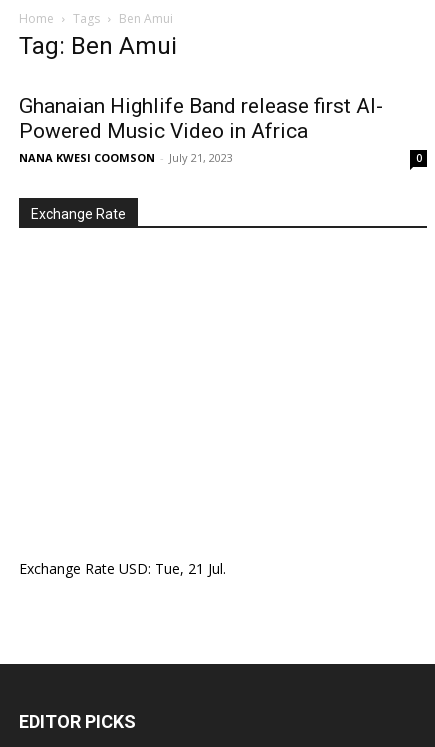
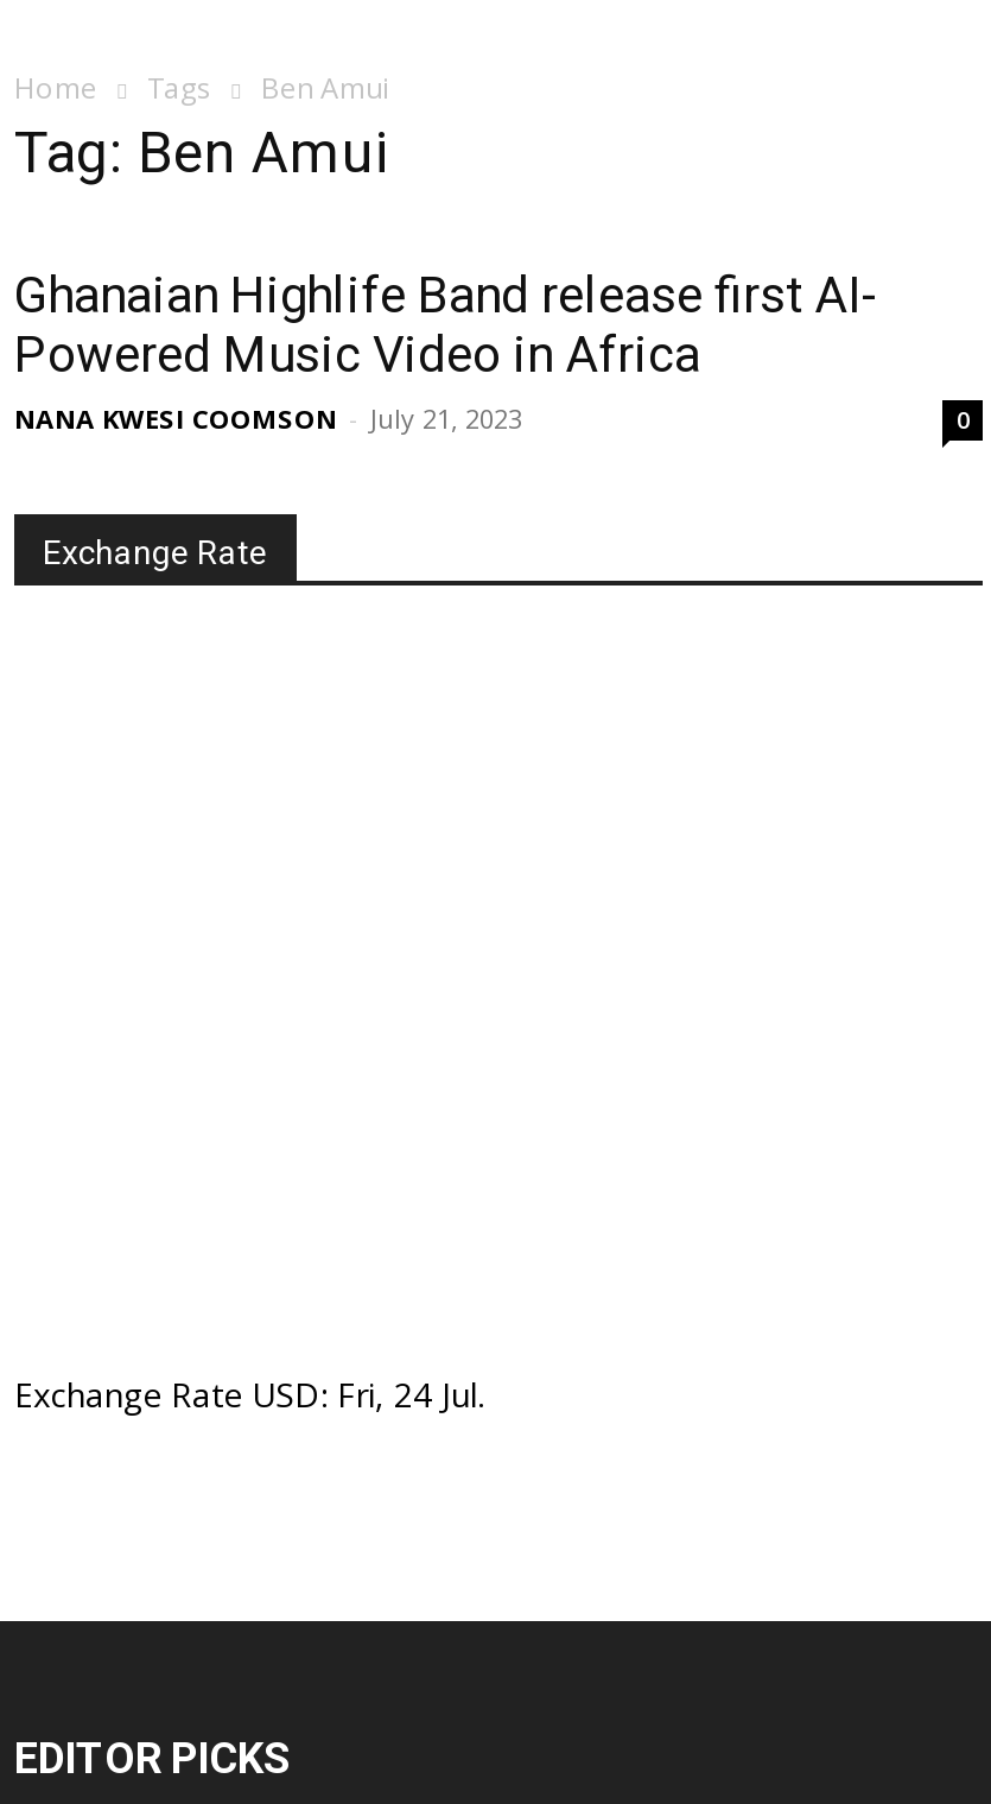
- Exchange Rate USD: Tue, 21 Jul.
+ Exchange Rate USD: Fri, 24 Jul.
